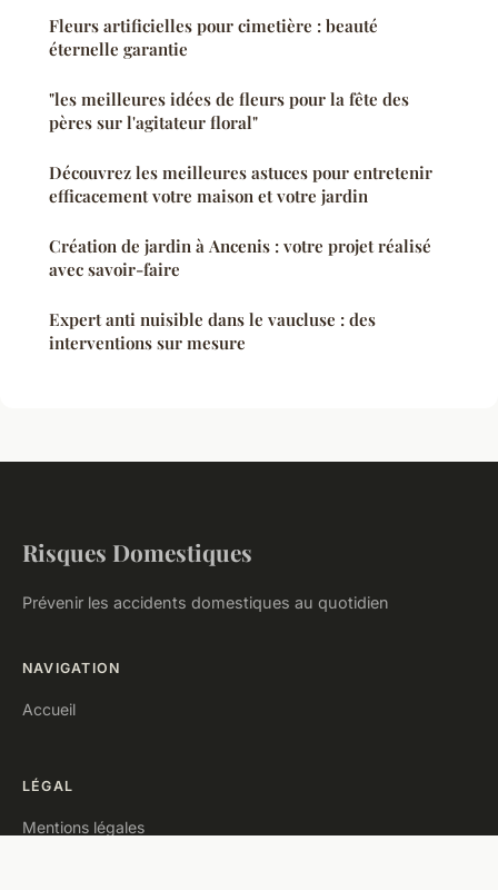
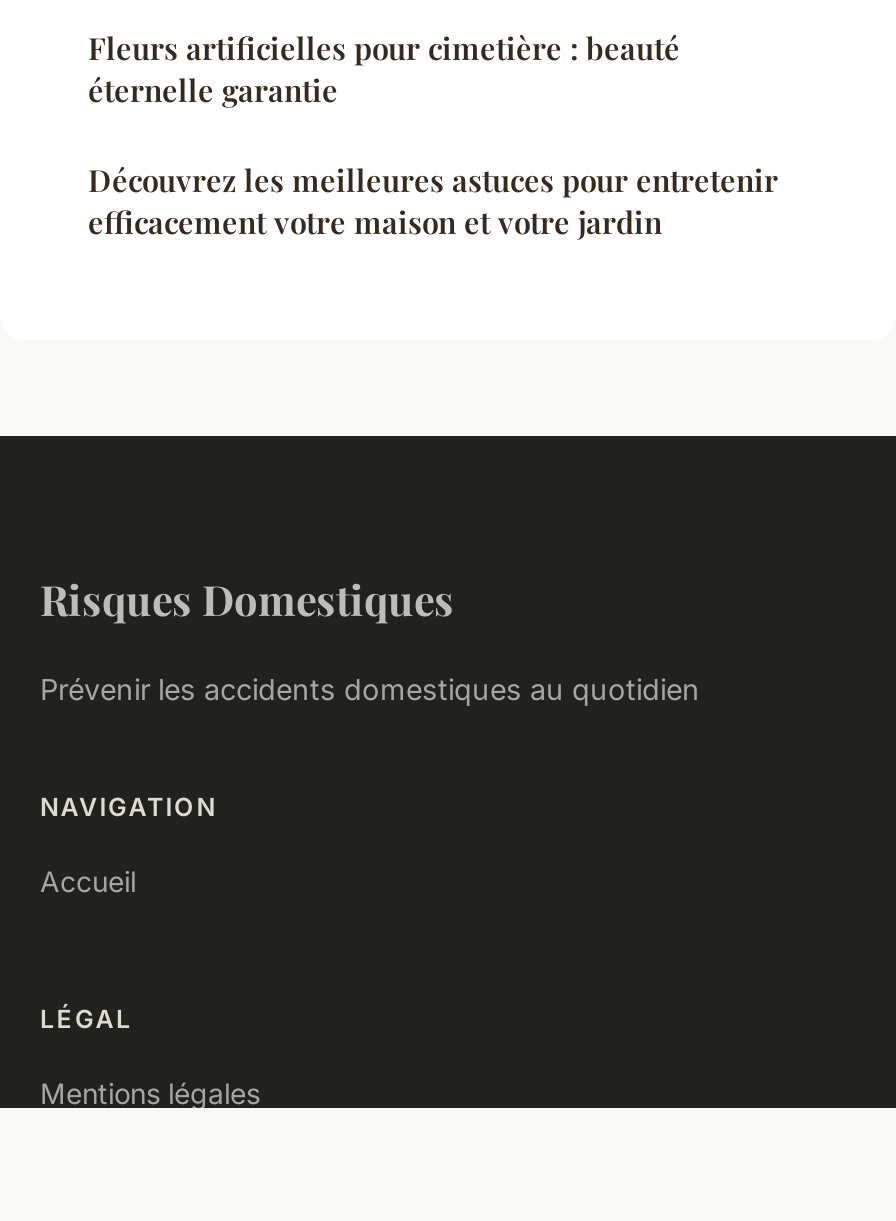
- "les meilleures idées de fleurs pour la fête des
- pères sur l'agitateur floral"

- Création de jardin à Ancenis : votre projet réalisé
- avec savoir-faire
- Expert anti nuisible dans le vaucluse : des
- interventions sur mesure
